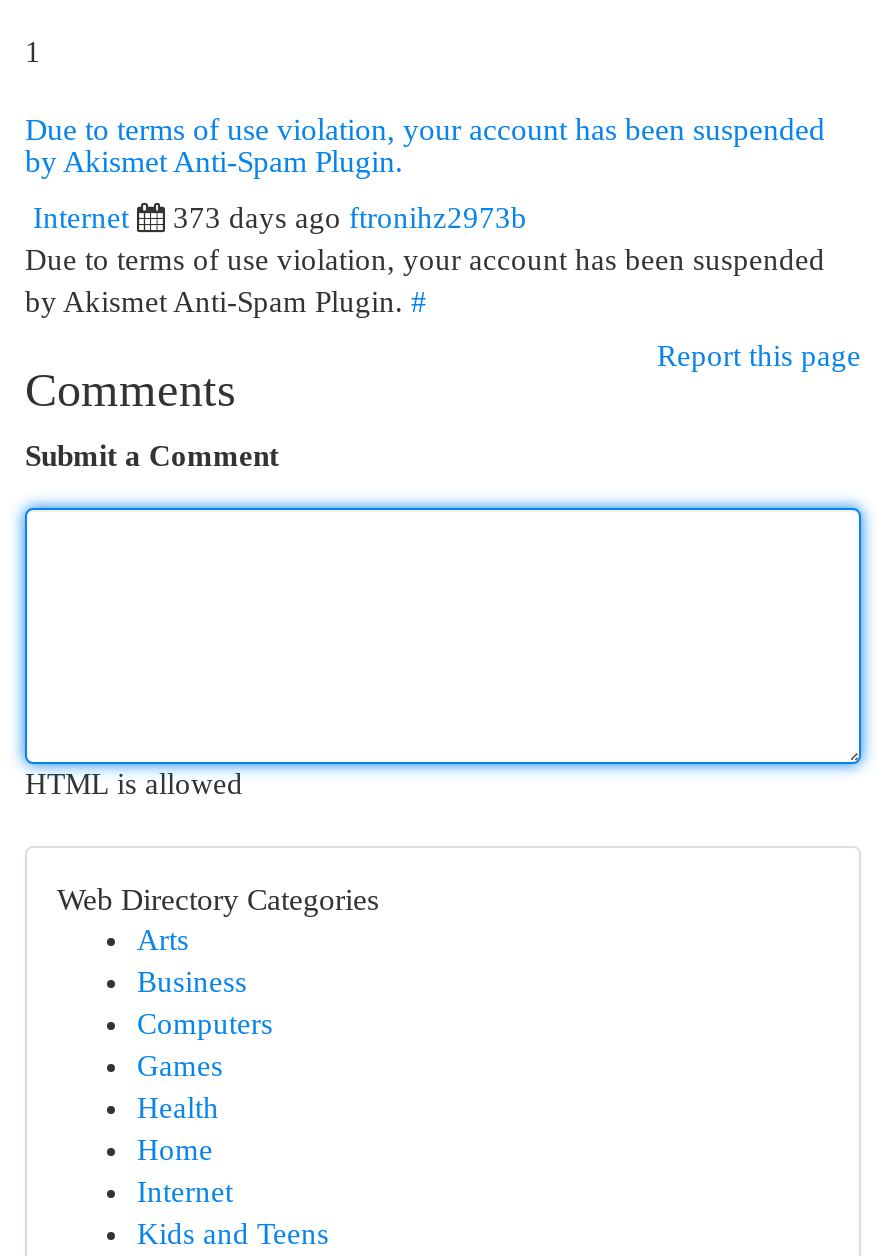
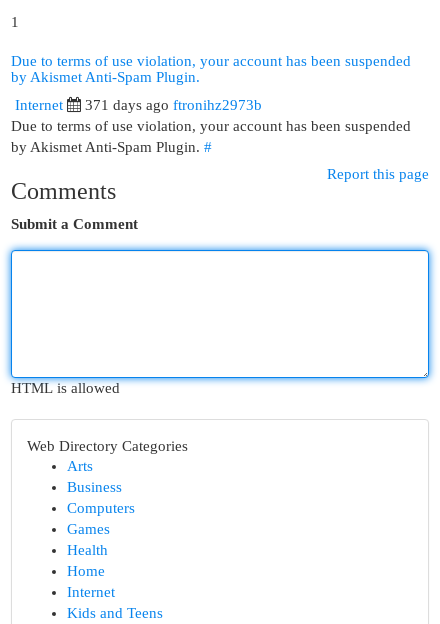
- 373 days ago ftronihz2973b
+ 371 days ago ftronihz2973b
